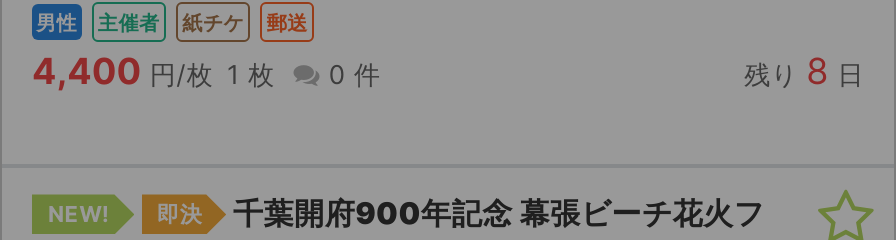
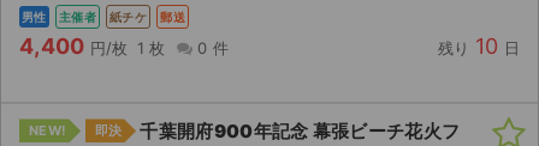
- 残り 8 日
+ 残り 10 日
